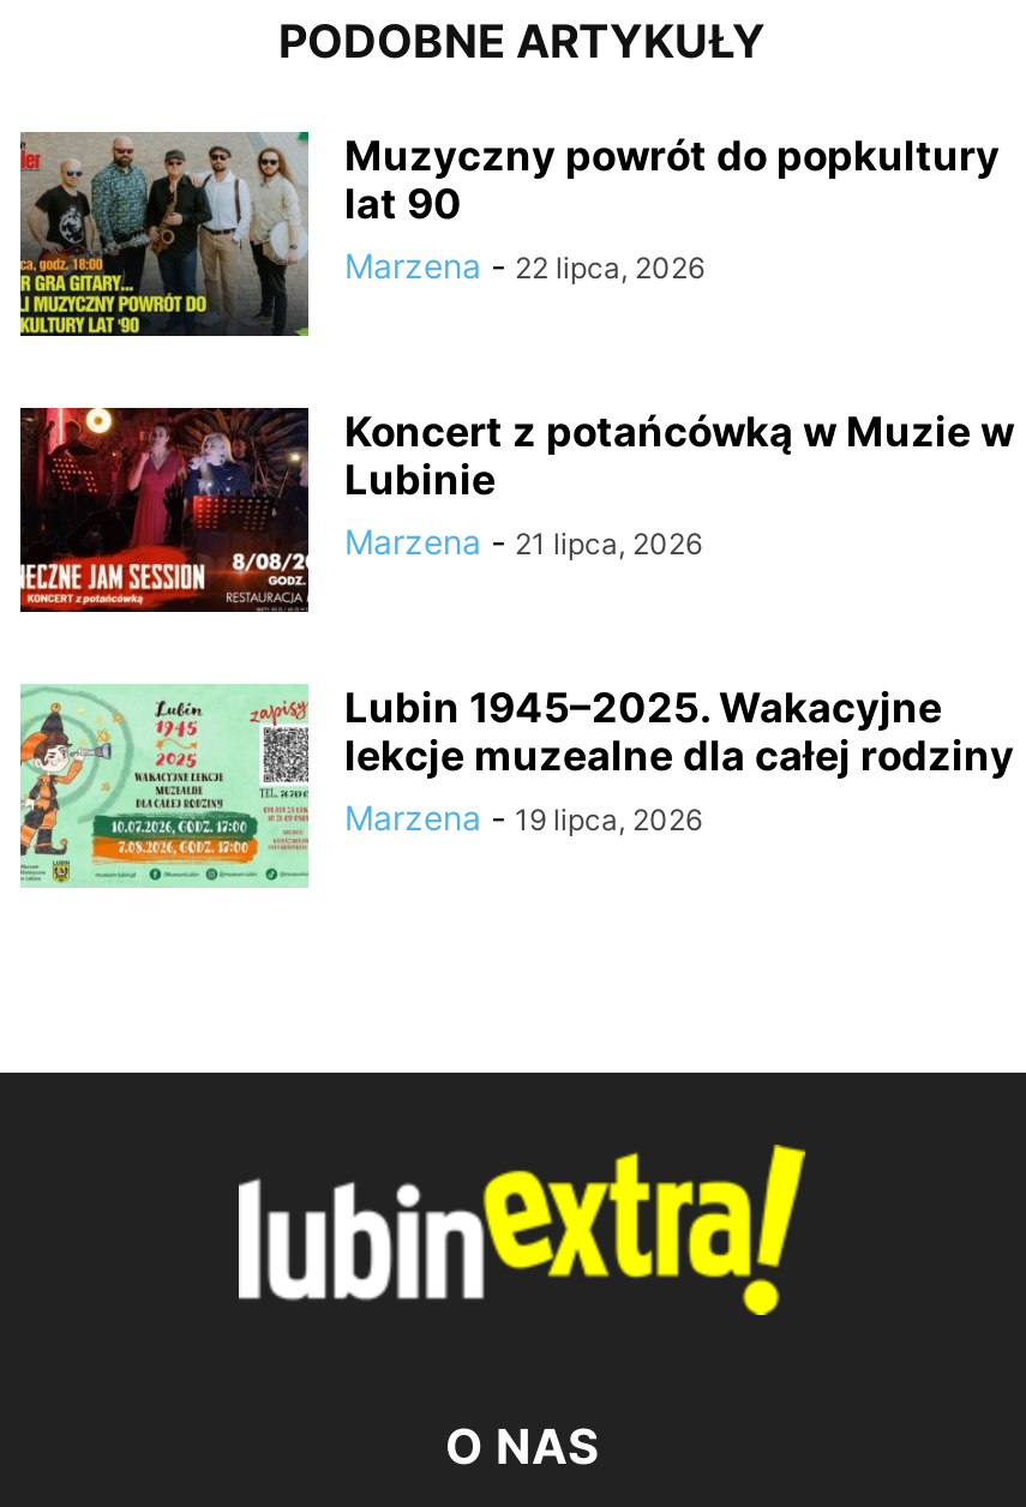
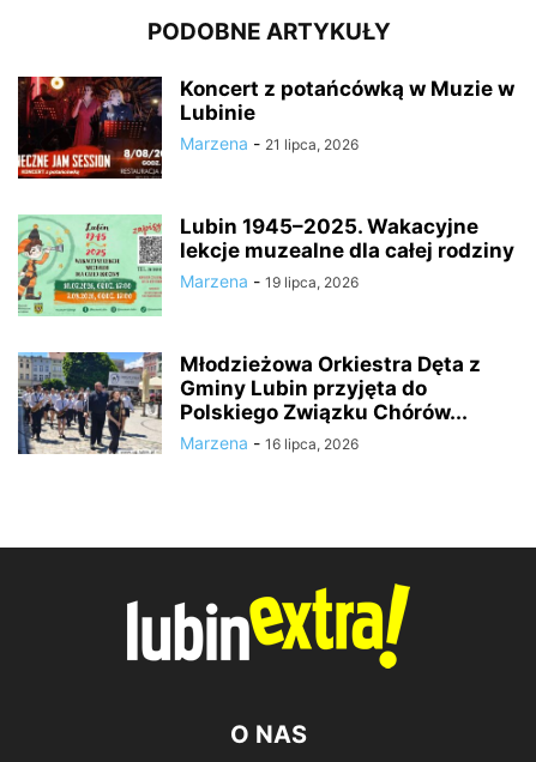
- [image]
- Muzyczny powrót do popkultury
- lat 90
- Marzena - 22 lipca, 2026

moved up: [image] | Koncert z potańcówką w Muzie w | Lubinie | Marzena - 21 lipca, 2026 | Lubin 1945–2025. Wakacyjne | lekcje muzealne dla całej rodziny | Marzena - 19 lipca, 2026

+ [image]
+ Młodzieżowa Orkiestra Dęta z
+ Gminy Lubin przyjęta do
+ Polskiego Związku Chórów...
+ Marzena - 16 lipca, 2026
